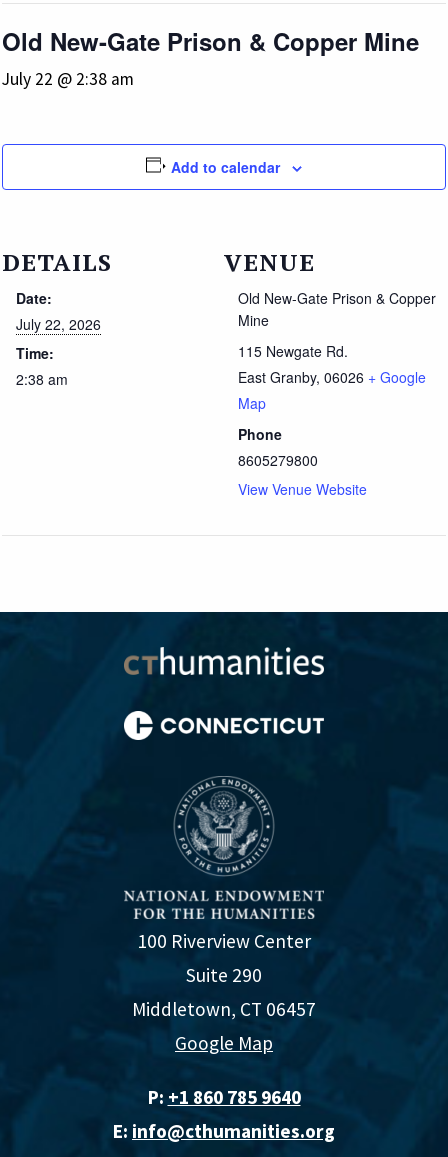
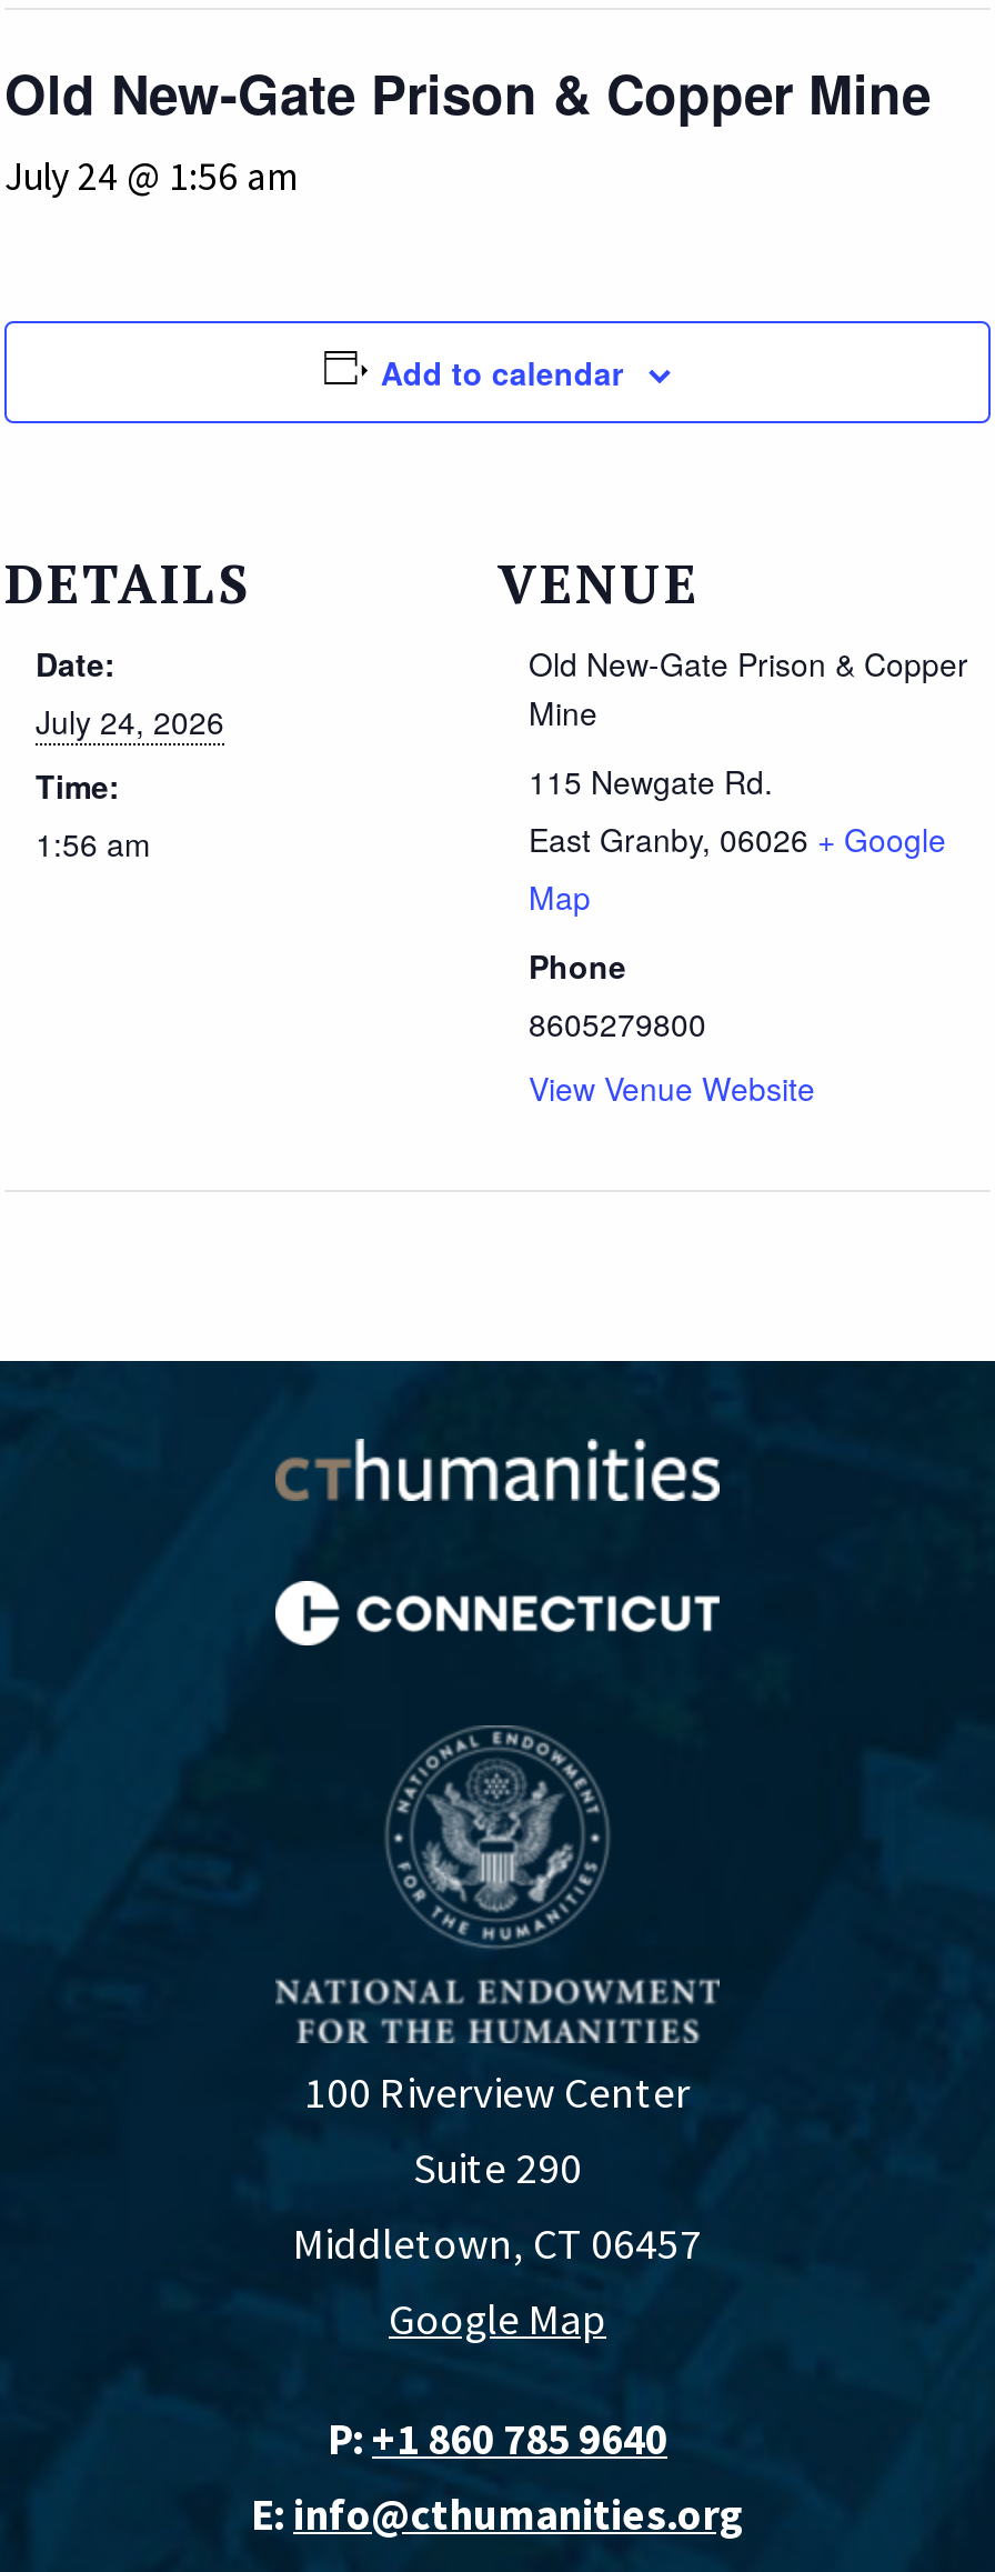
- July 22 @ 2:38 am
+ July 24 @ 1:56 am

- July 22, 2026
+ July 24, 2026

- 2:38 am
+ 1:56 am
